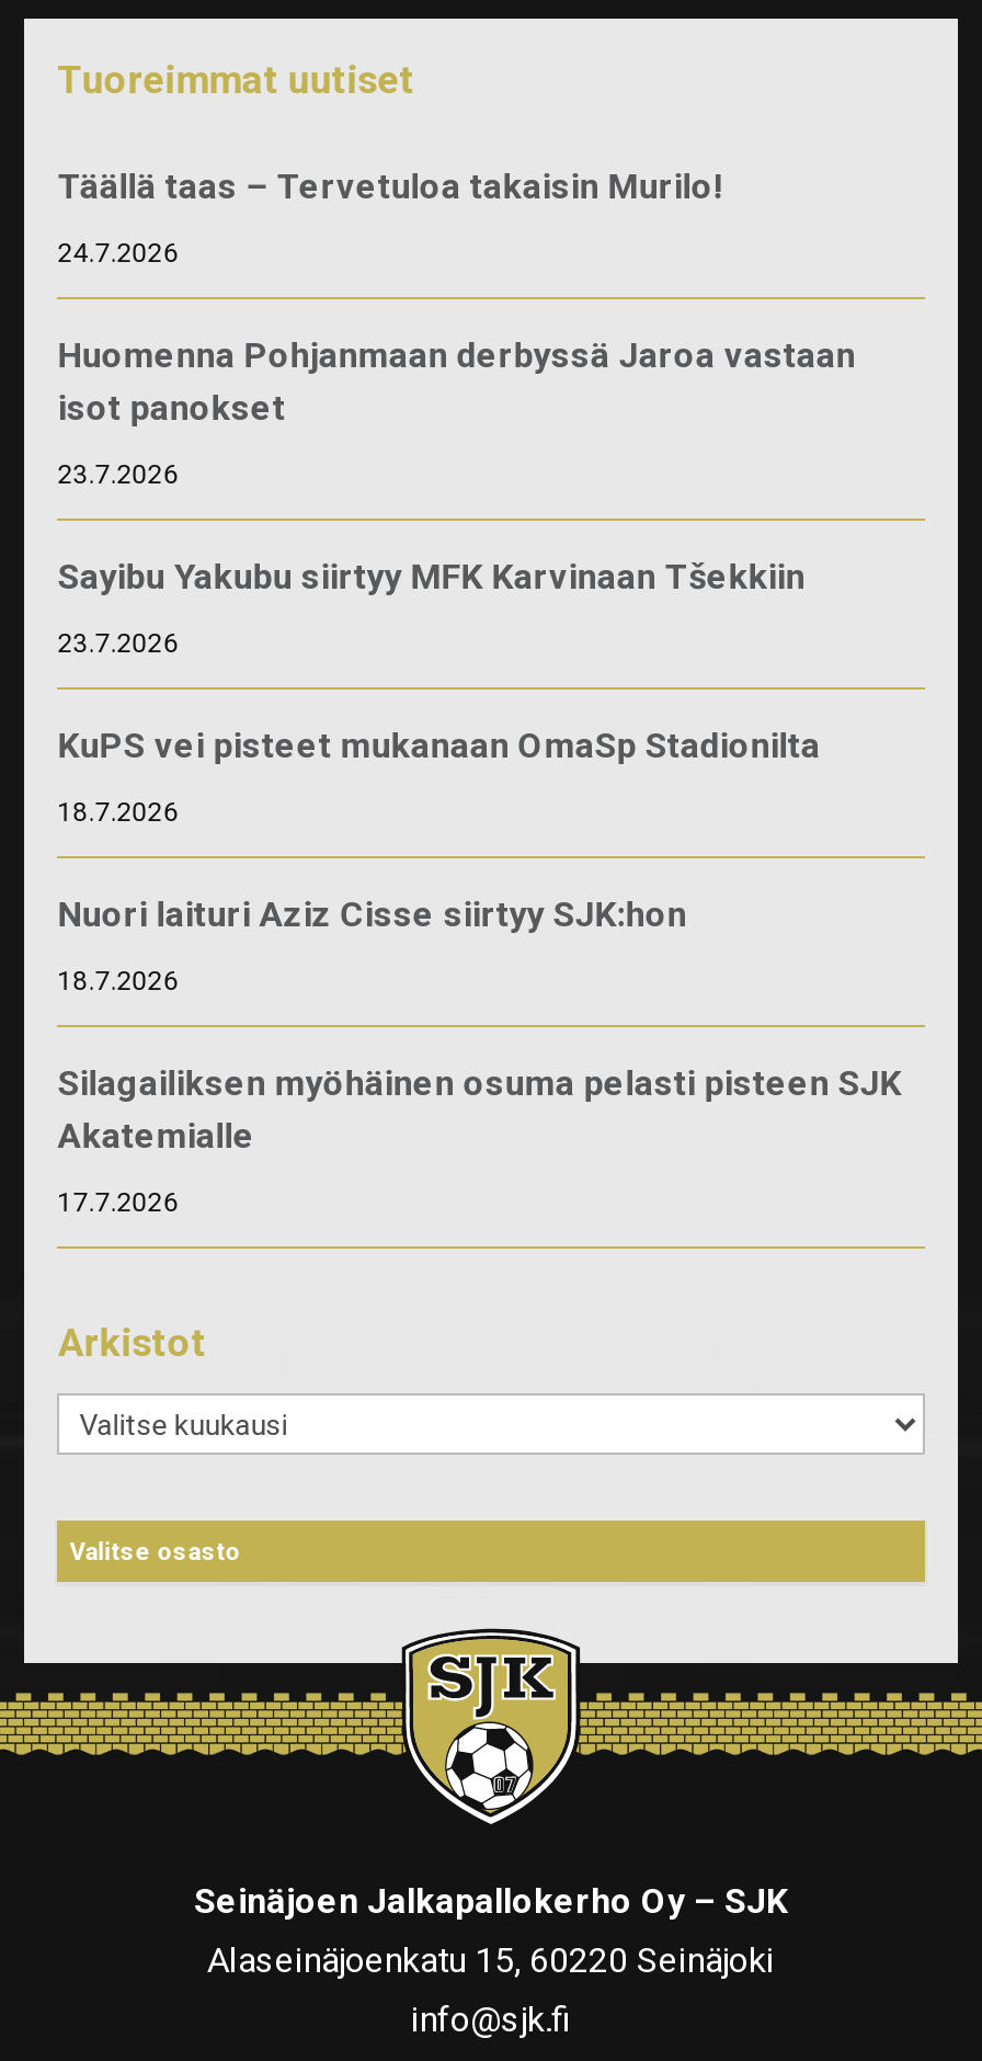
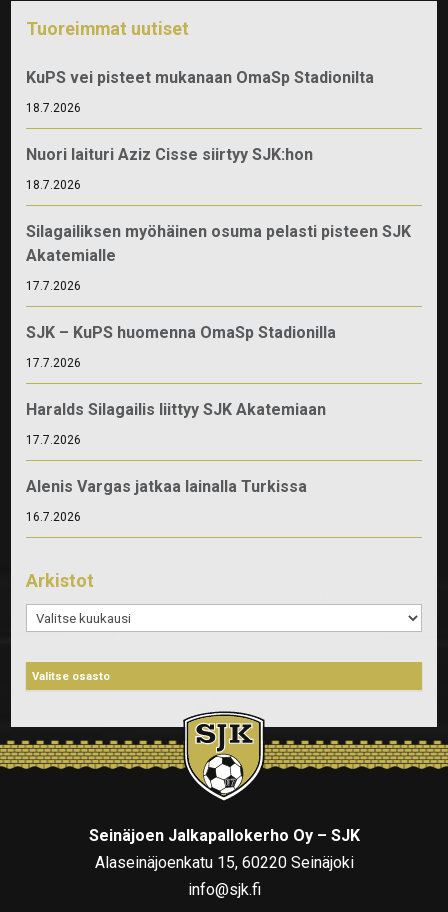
- Täällä taas – Tervetuloa takaisin Murilo!
- 24.7.2026
- Huomenna Pohjanmaan derbyssä Jaroa vastaan
- isot panokset
- 23.7.2026
- Sayibu Yakubu siirtyy MFK Karvinaan Tšekkiin
- 23.7.2026

moved up: KuPS vei pisteet mukanaan OmaSp Stadionilta | 18.7.2026 | Nuori laituri Aziz Cisse siirtyy SJK:hon | 18.7.2026 | Silagailiksen myöhäinen osuma pelasti pisteen SJK | Akatemialle | 17.7.2026

+ SJK – KuPS huomenna OmaSp Stadionilla
+ 17.7.2026
+ Haralds Silagailis liittyy SJK Akatemiaan
+ 17.7.2026
+ Alenis Vargas jatkaa lainalla Turkissa
+ 16.7.2026
